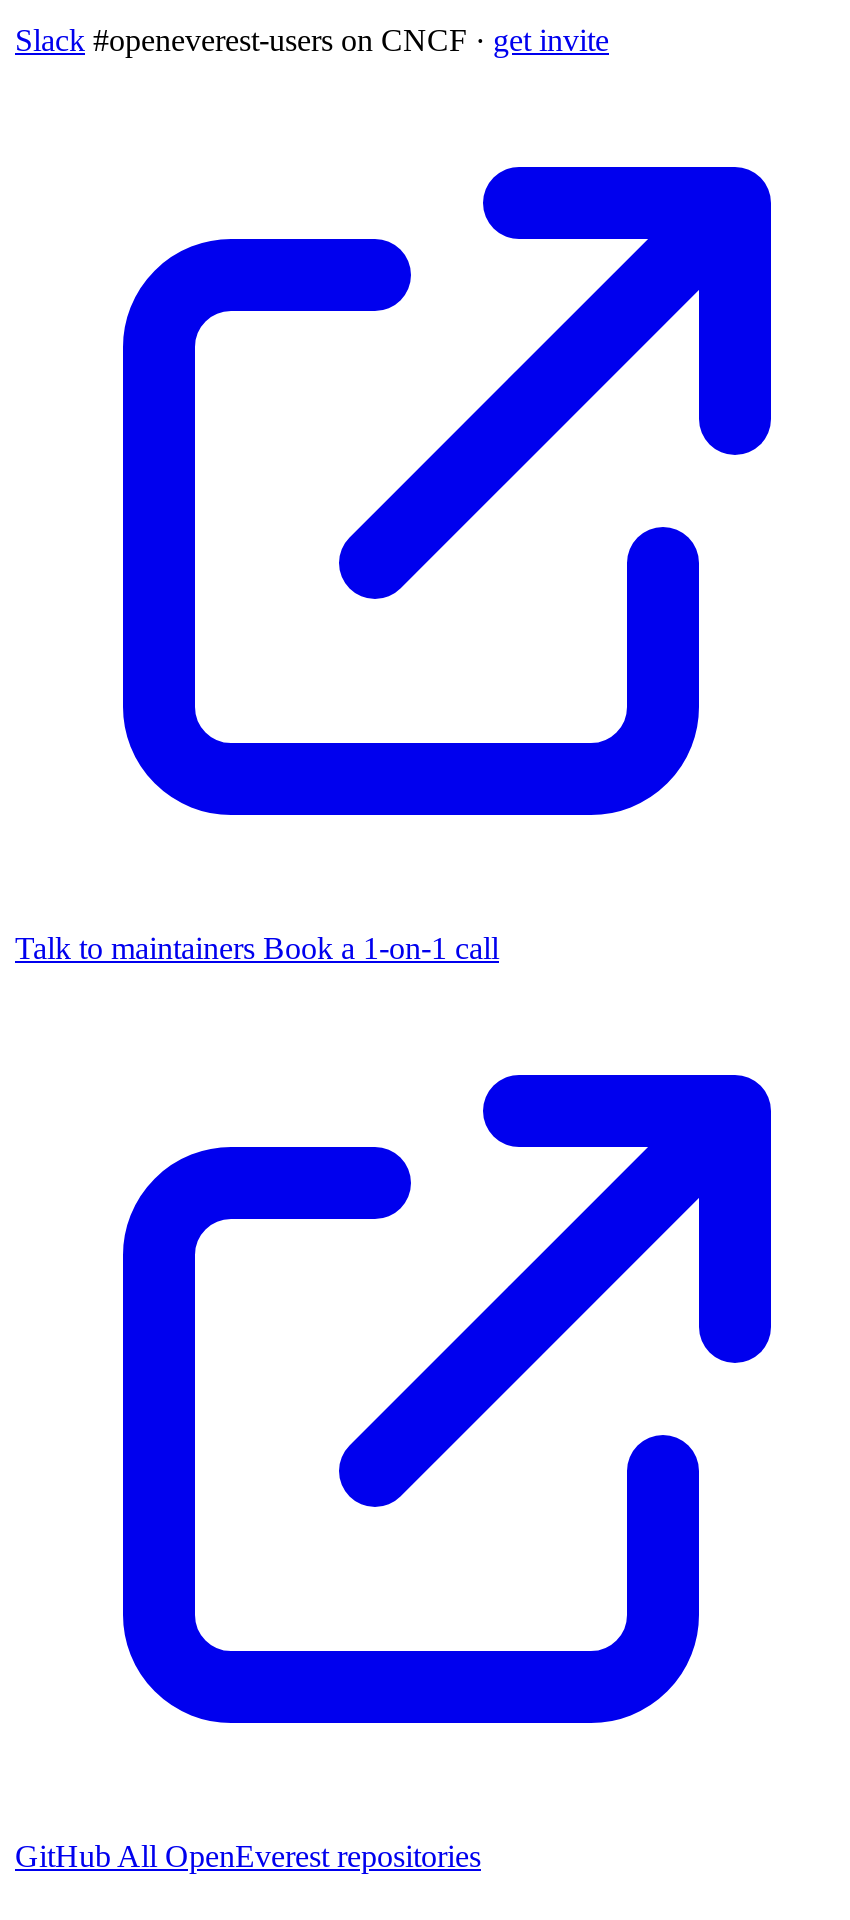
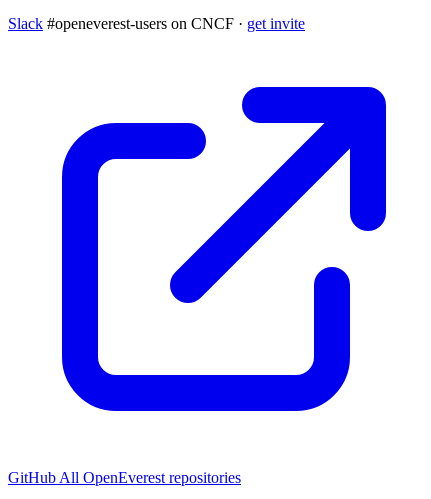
- Talk to maintainers Book a 1-on-1 call
